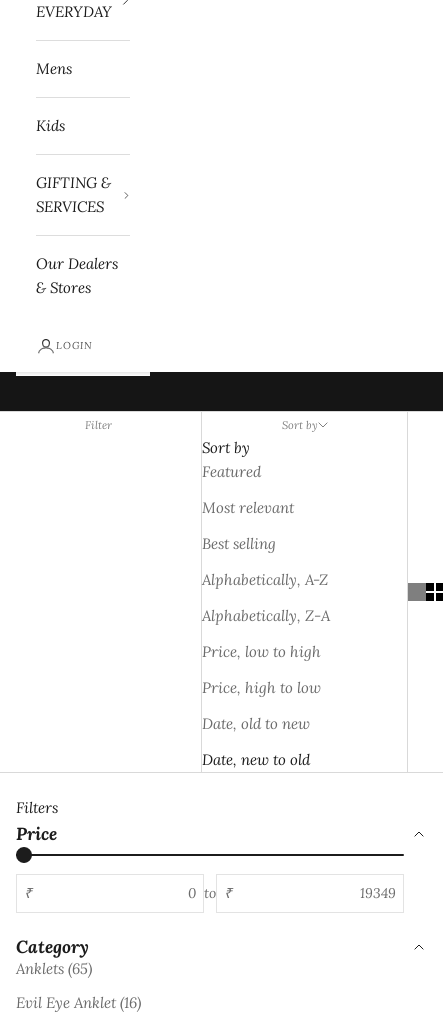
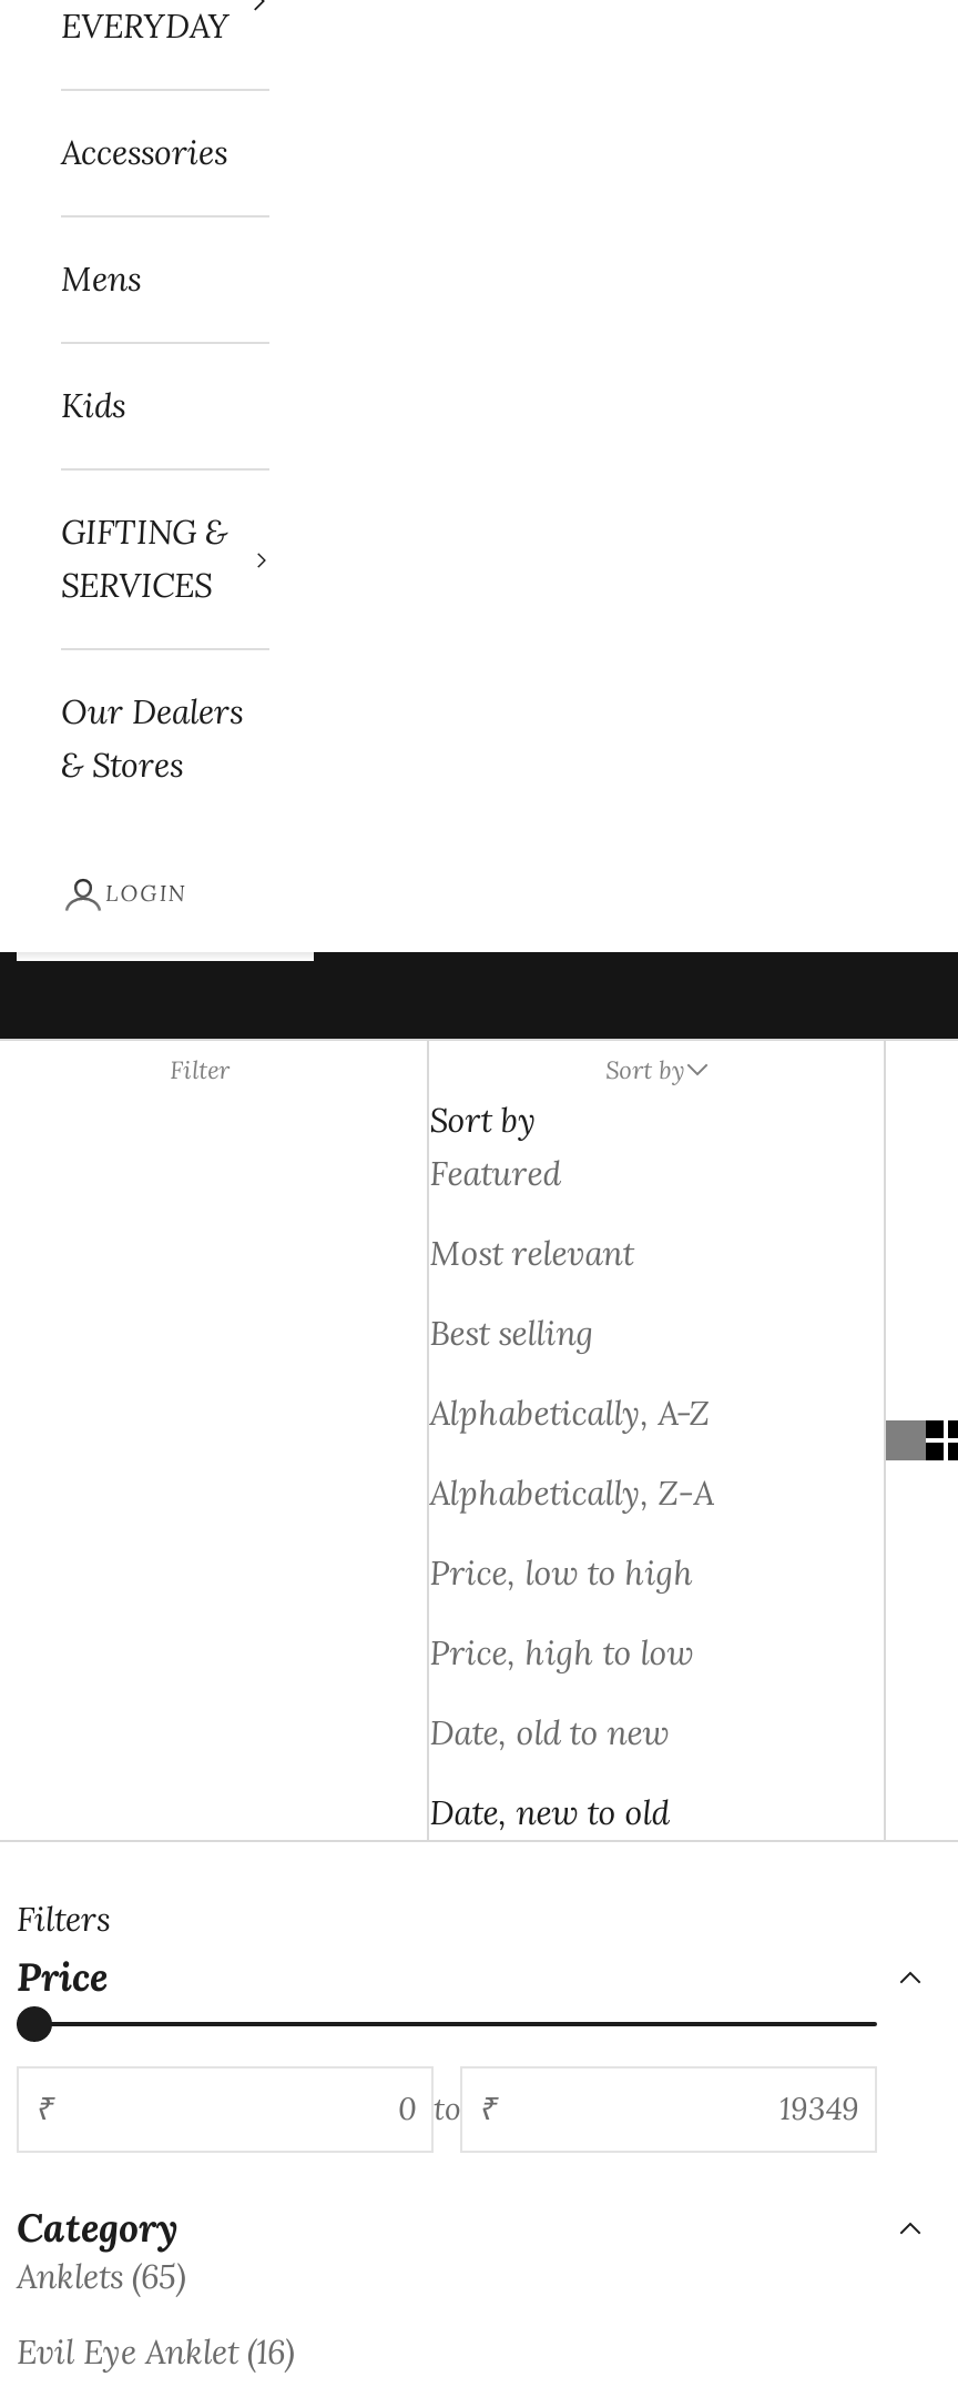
+ Accessories
